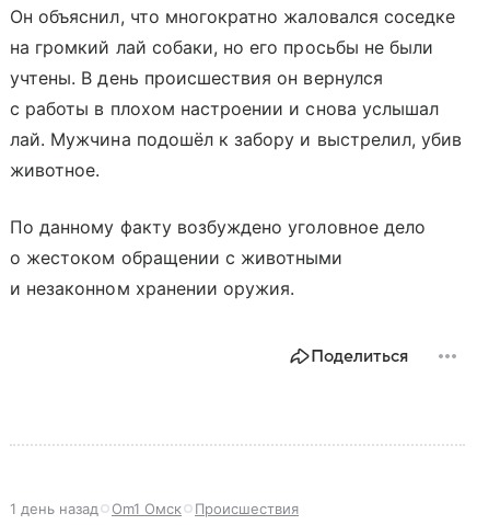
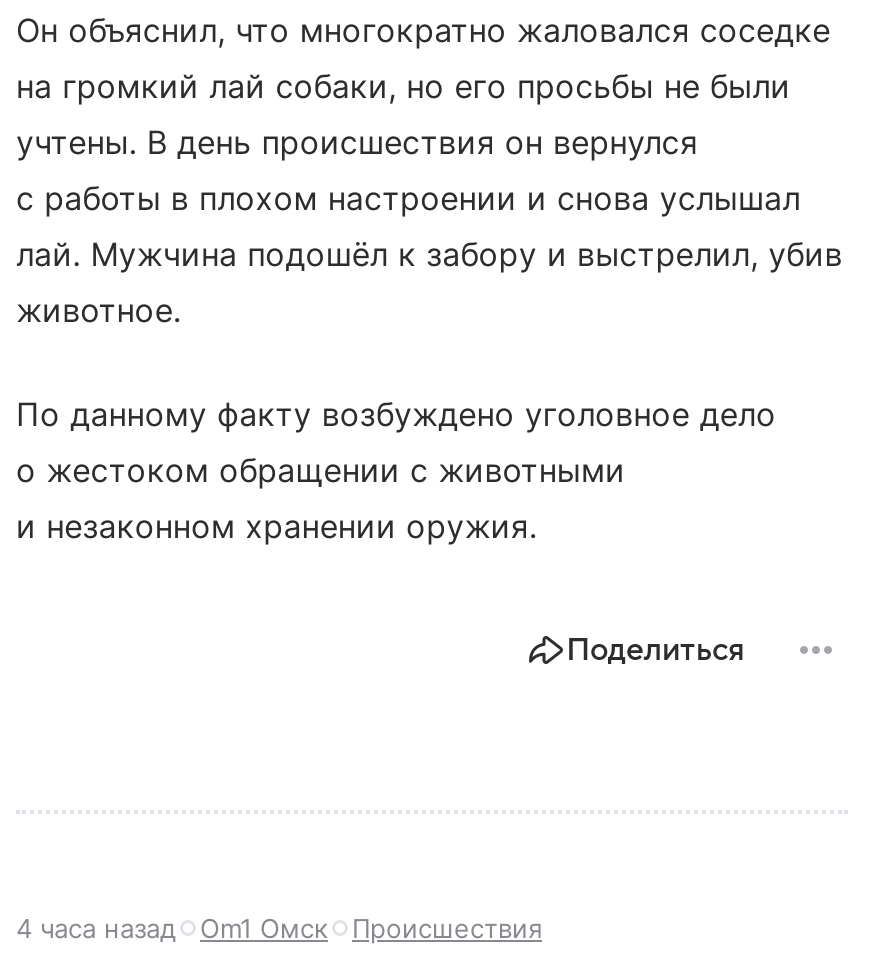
- 1 день назад Om1 Омск Происшествия
+ 4 часа назад Om1 Омск Происшествия
